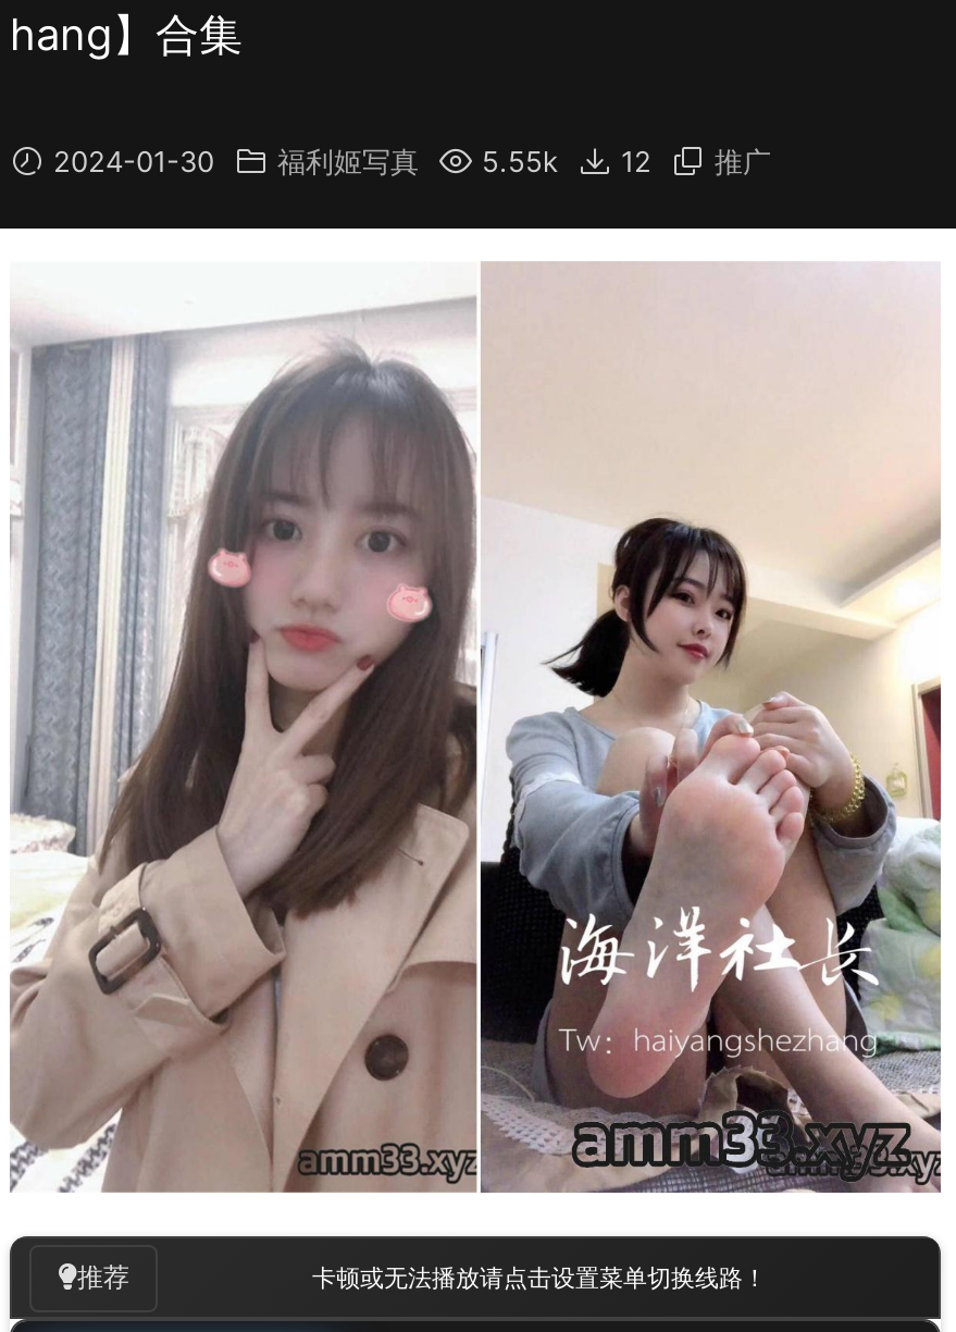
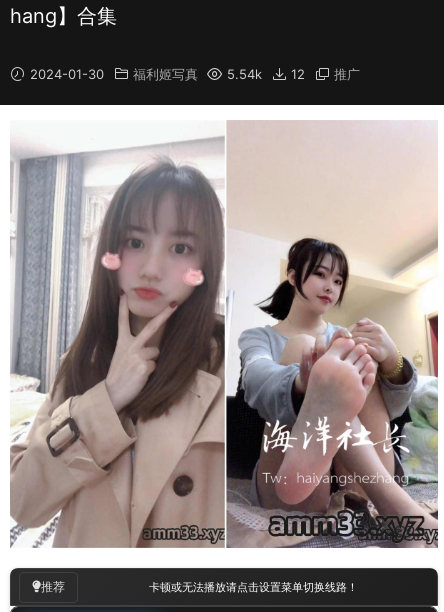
- 2024-01-30 福利姬写真 5.55k 12 推广
+ 2024-01-30 福利姬写真 5.54k 12 推广
